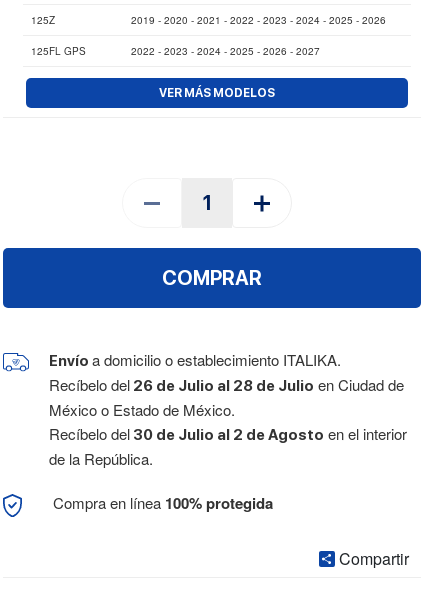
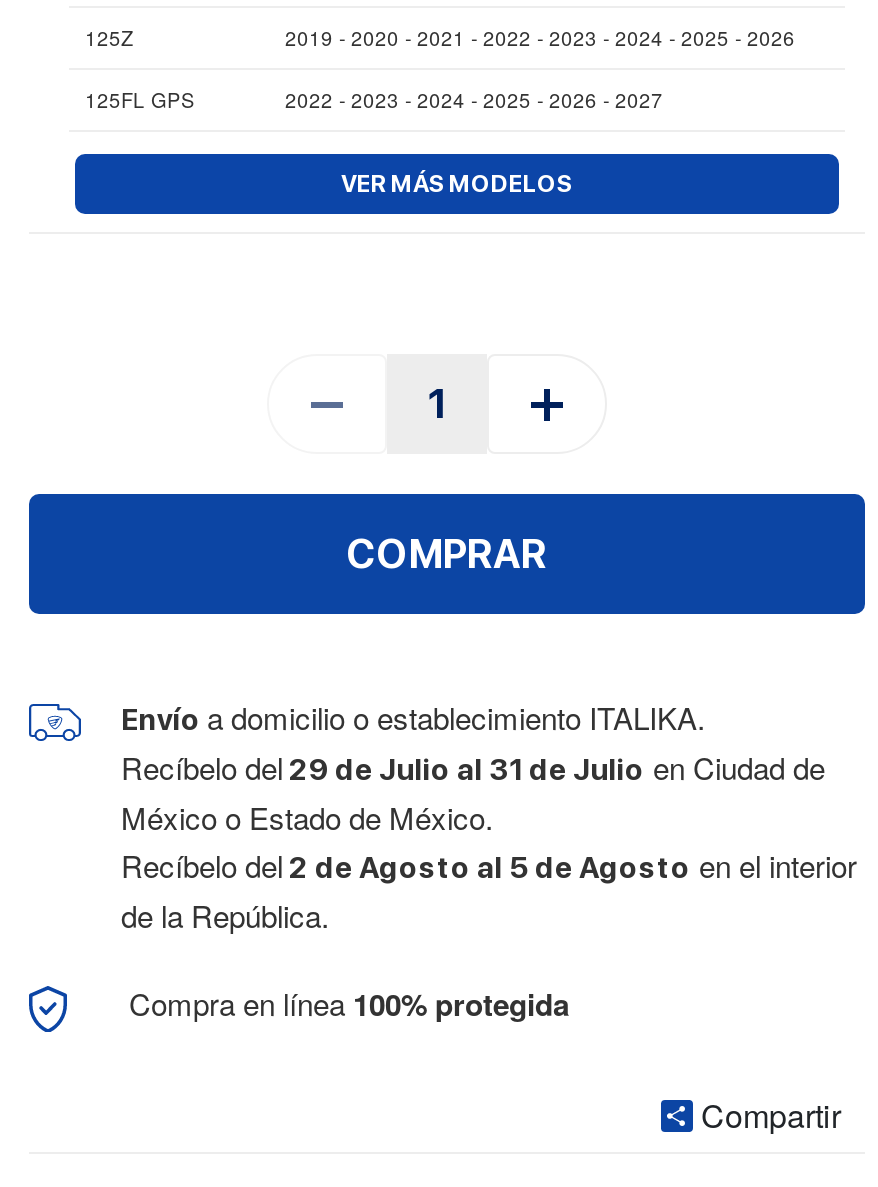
- Recíbelo del 26 de Julio al 28 de Julio en Ciudad de
+ Recíbelo del 29 de Julio al 31 de Julio en Ciudad de

- Recíbelo del 30 de Julio al 2 de Agosto en el interior
+ Recíbelo del 2 de Agosto al 5 de Agosto en el interior
